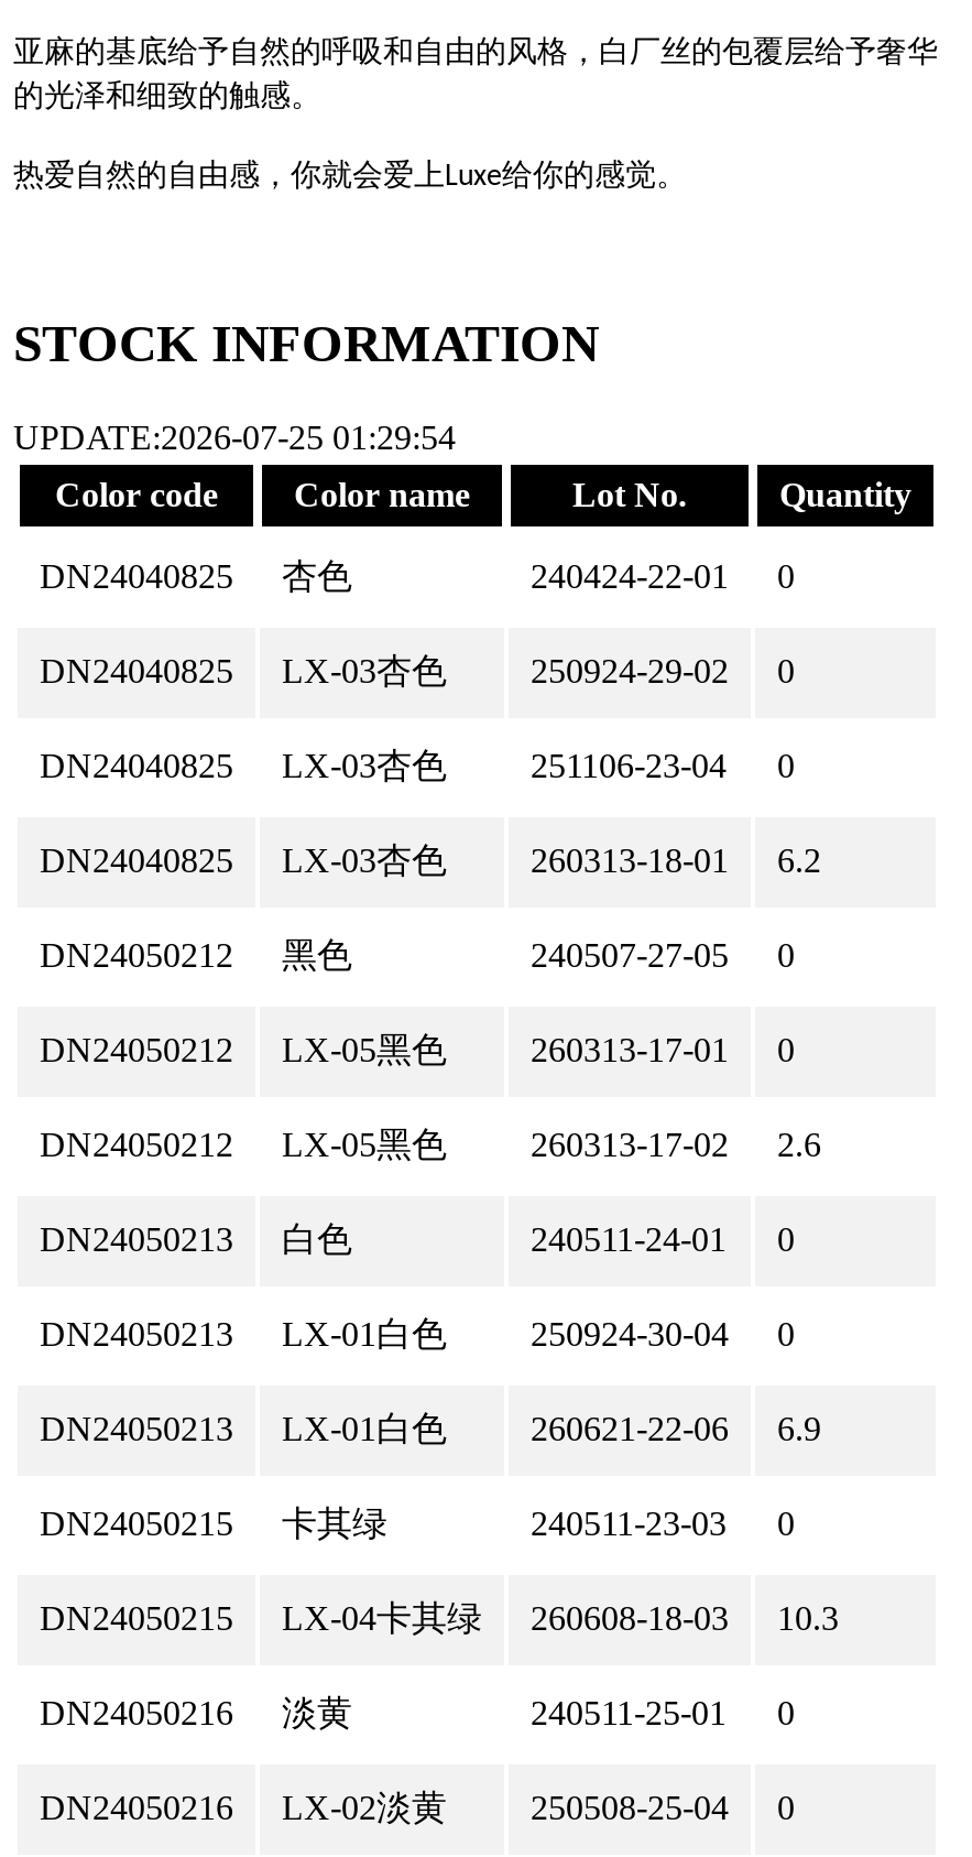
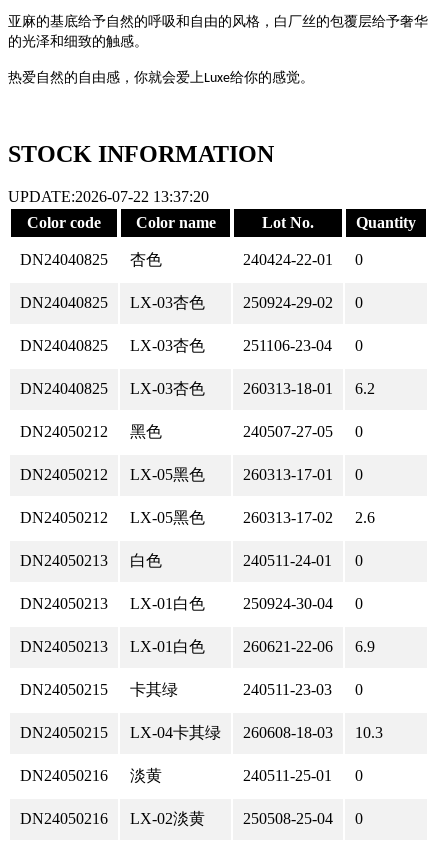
- UPDATE:2026-07-25 01:29:54
+ UPDATE:2026-07-22 13:37:20
